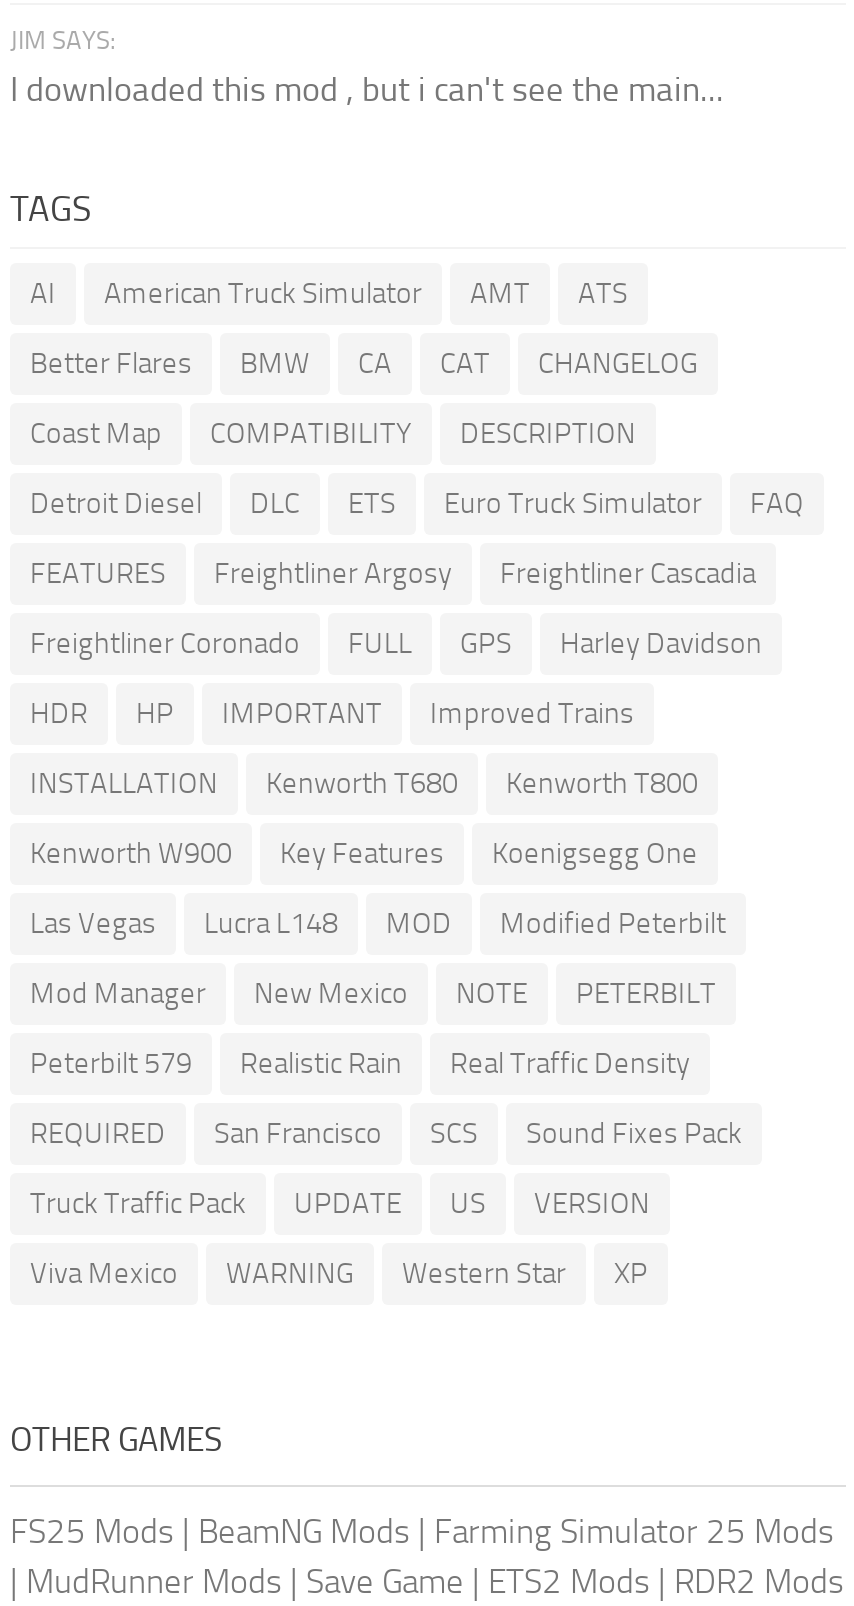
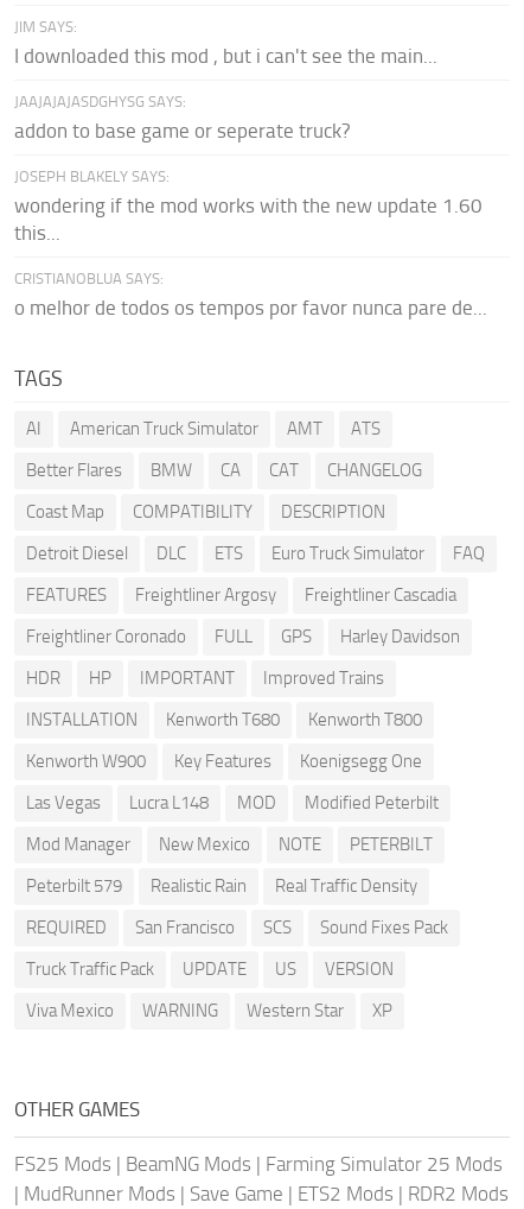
+ JAAJAJAJASDGHYSG SAYS:
+ addon to base game or seperate truck?
+ JOSEPH BLAKELY SAYS:
+ wondering if the mod works with the new update 1.60
+ this...
+ CRISTIANOBLUA SAYS:
+ o melhor de todos os tempos por favor nunca pare de...
